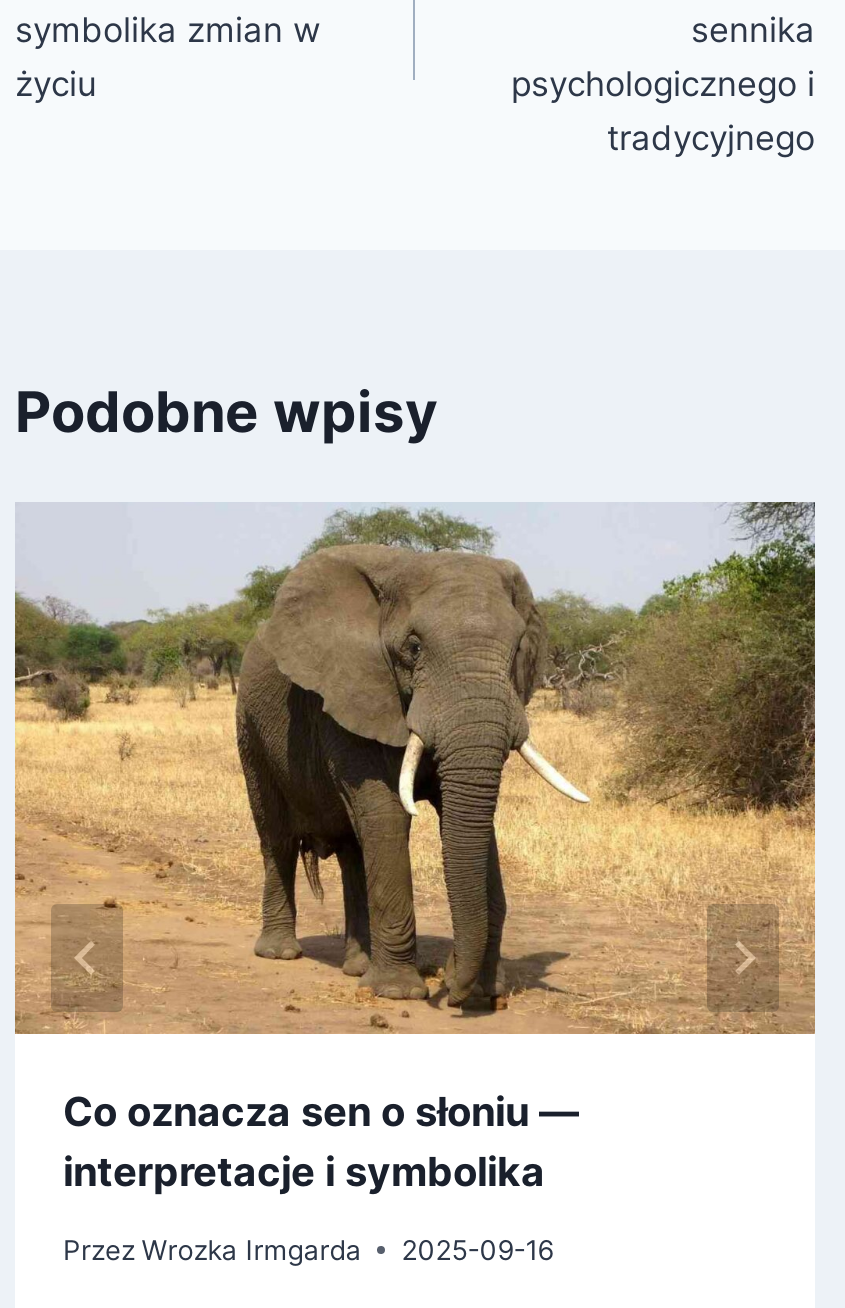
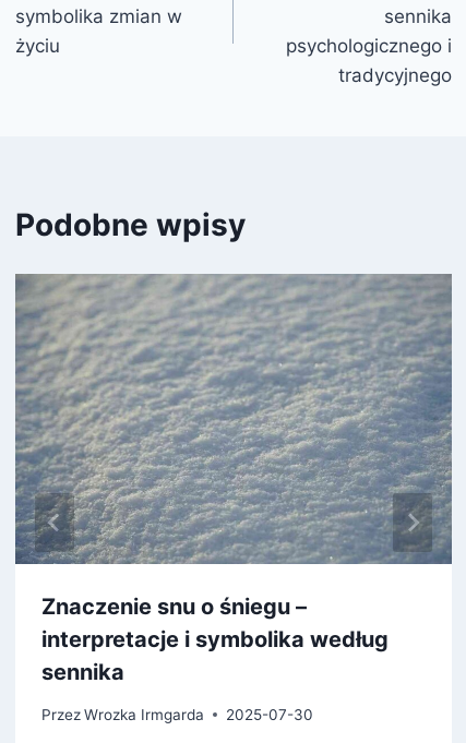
- [image]
- Co oznacza sen o słoniu —
- interpretacje i symbolika
+ [image]
+ Znaczenie snu o śniegu –
+ interpretacje i symbolika według
+ sennika

- Przez Wrozka Irmgarda 2025-09-16
+ Przez Wrozka Irmgarda 2025-07-30
